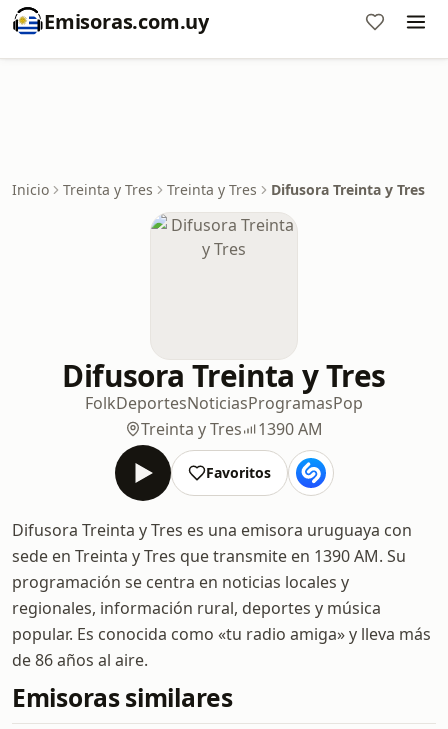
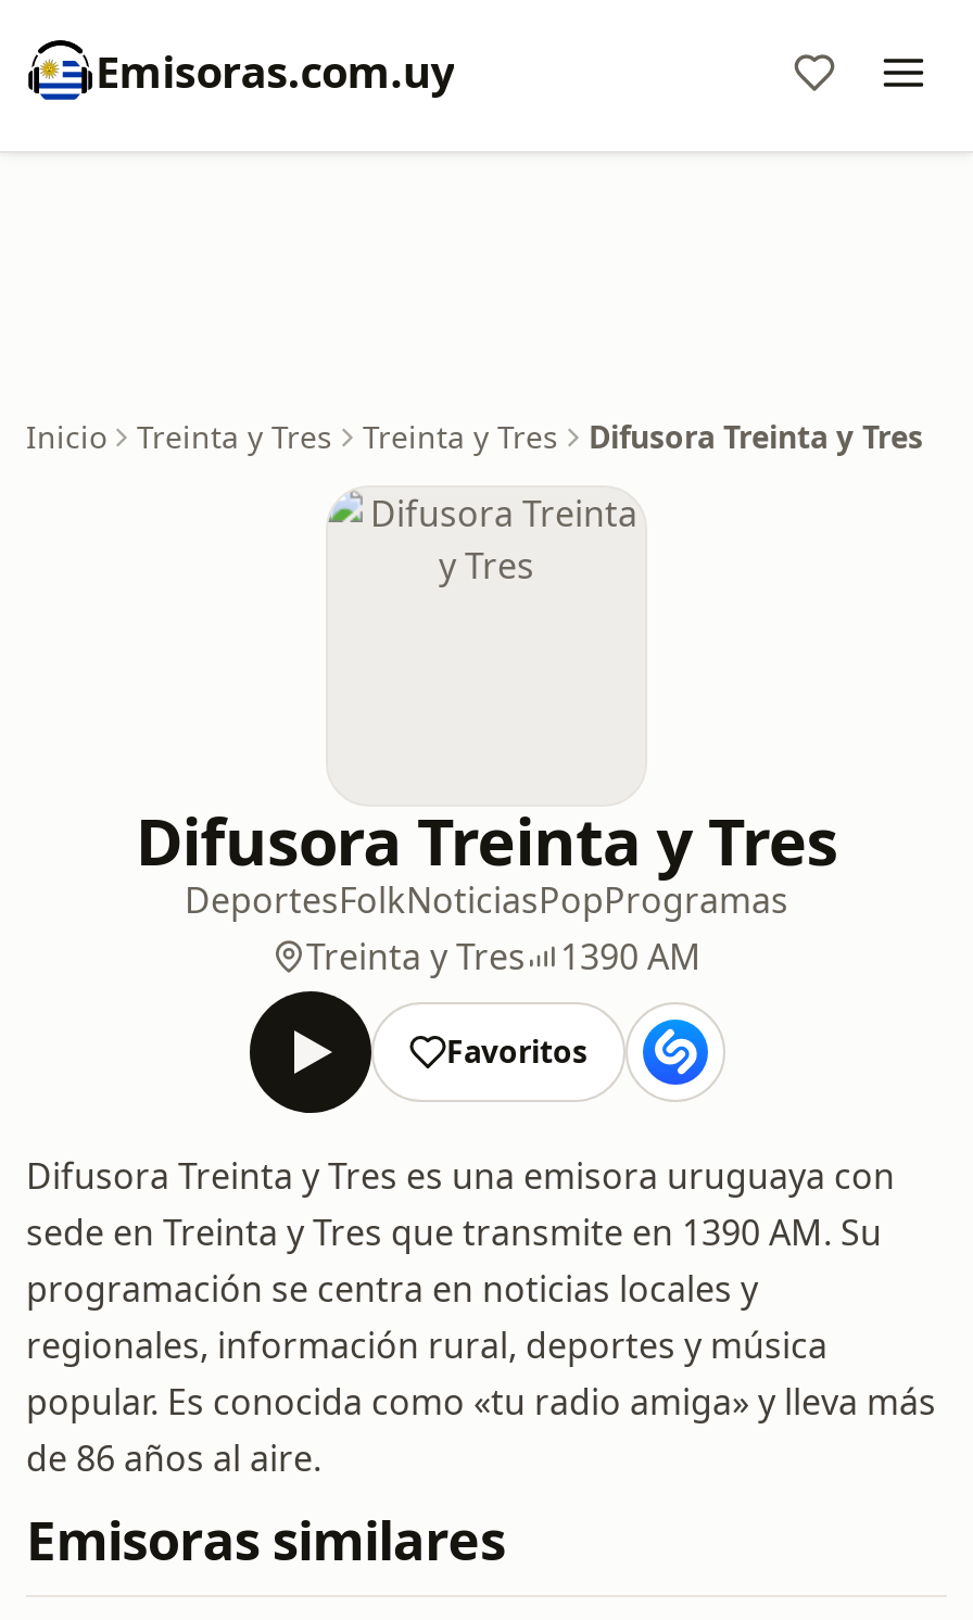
- FolkDeportesNoticiasProgramasPop
+ DeportesFolkNoticiasPopProgramas
